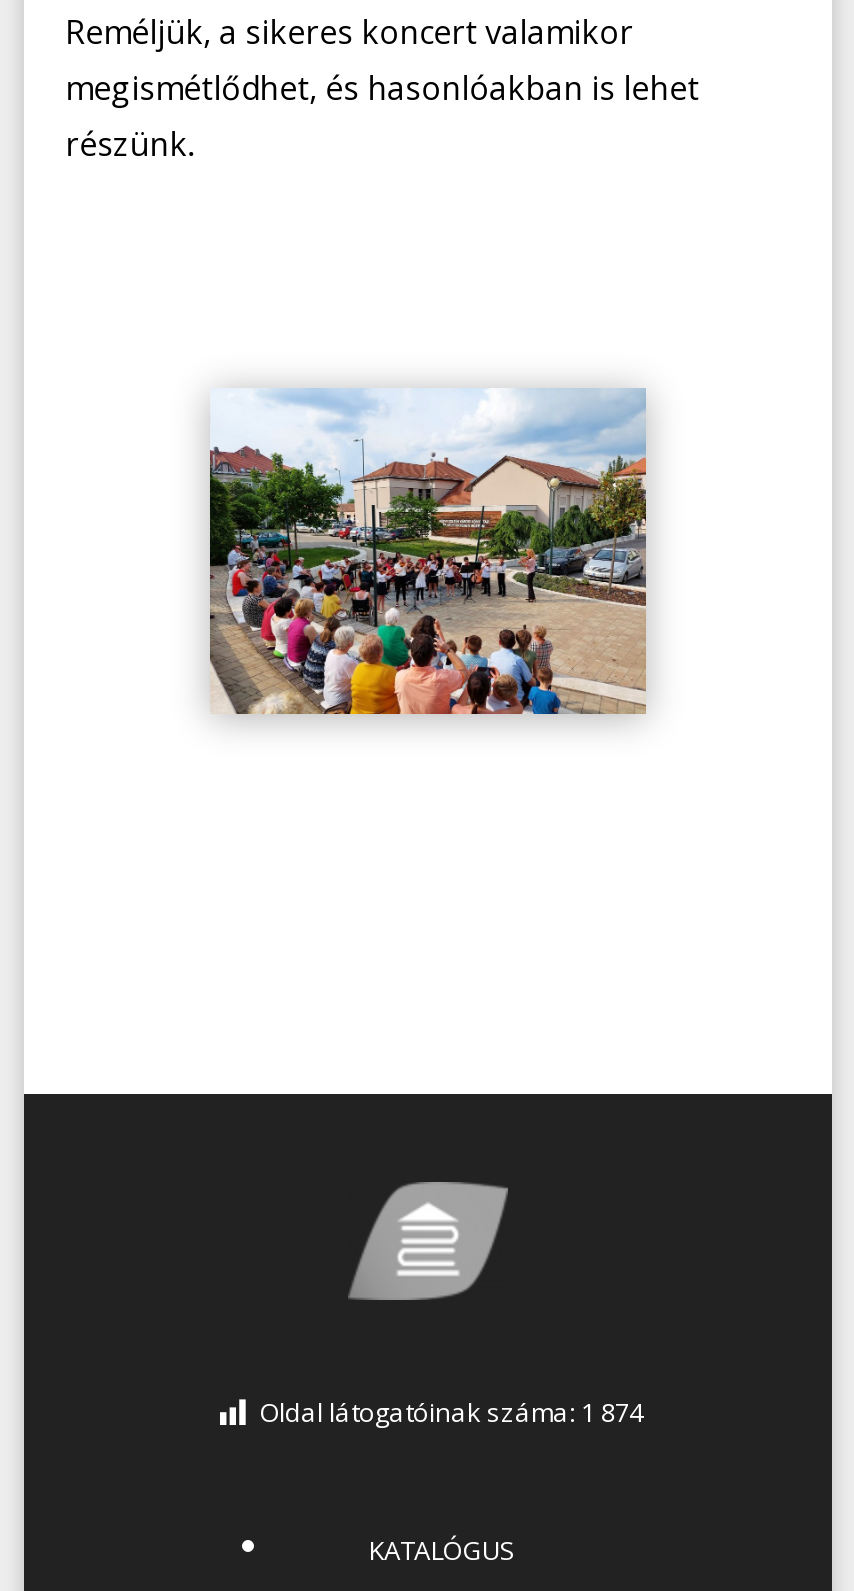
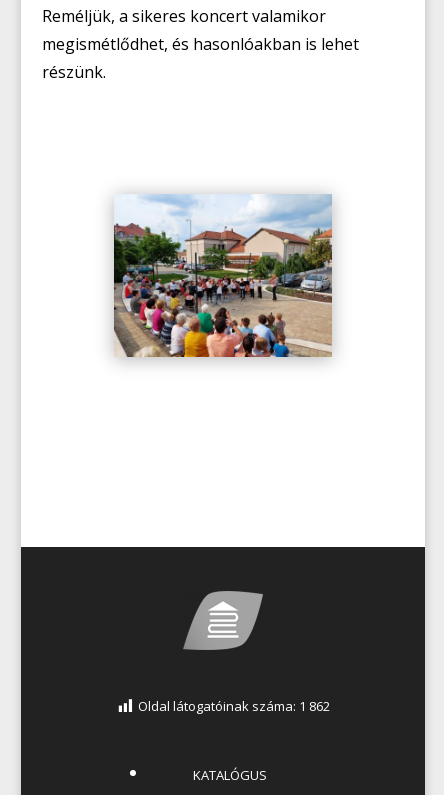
- Oldal látogatóinak száma: 1 874
+ Oldal látogatóinak száma: 1 862
